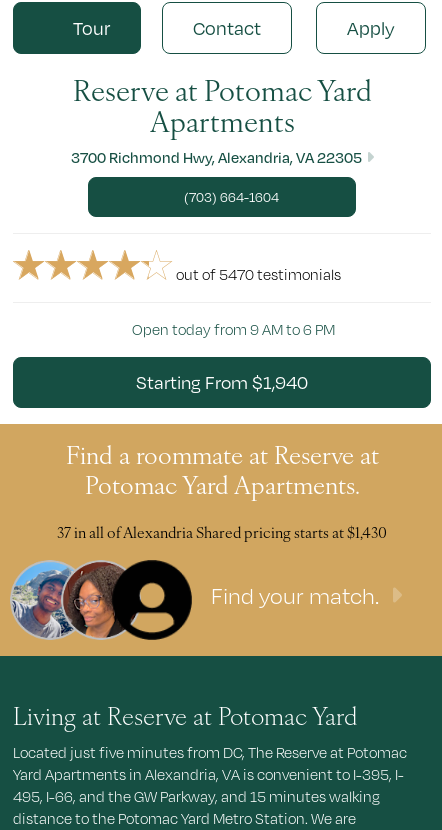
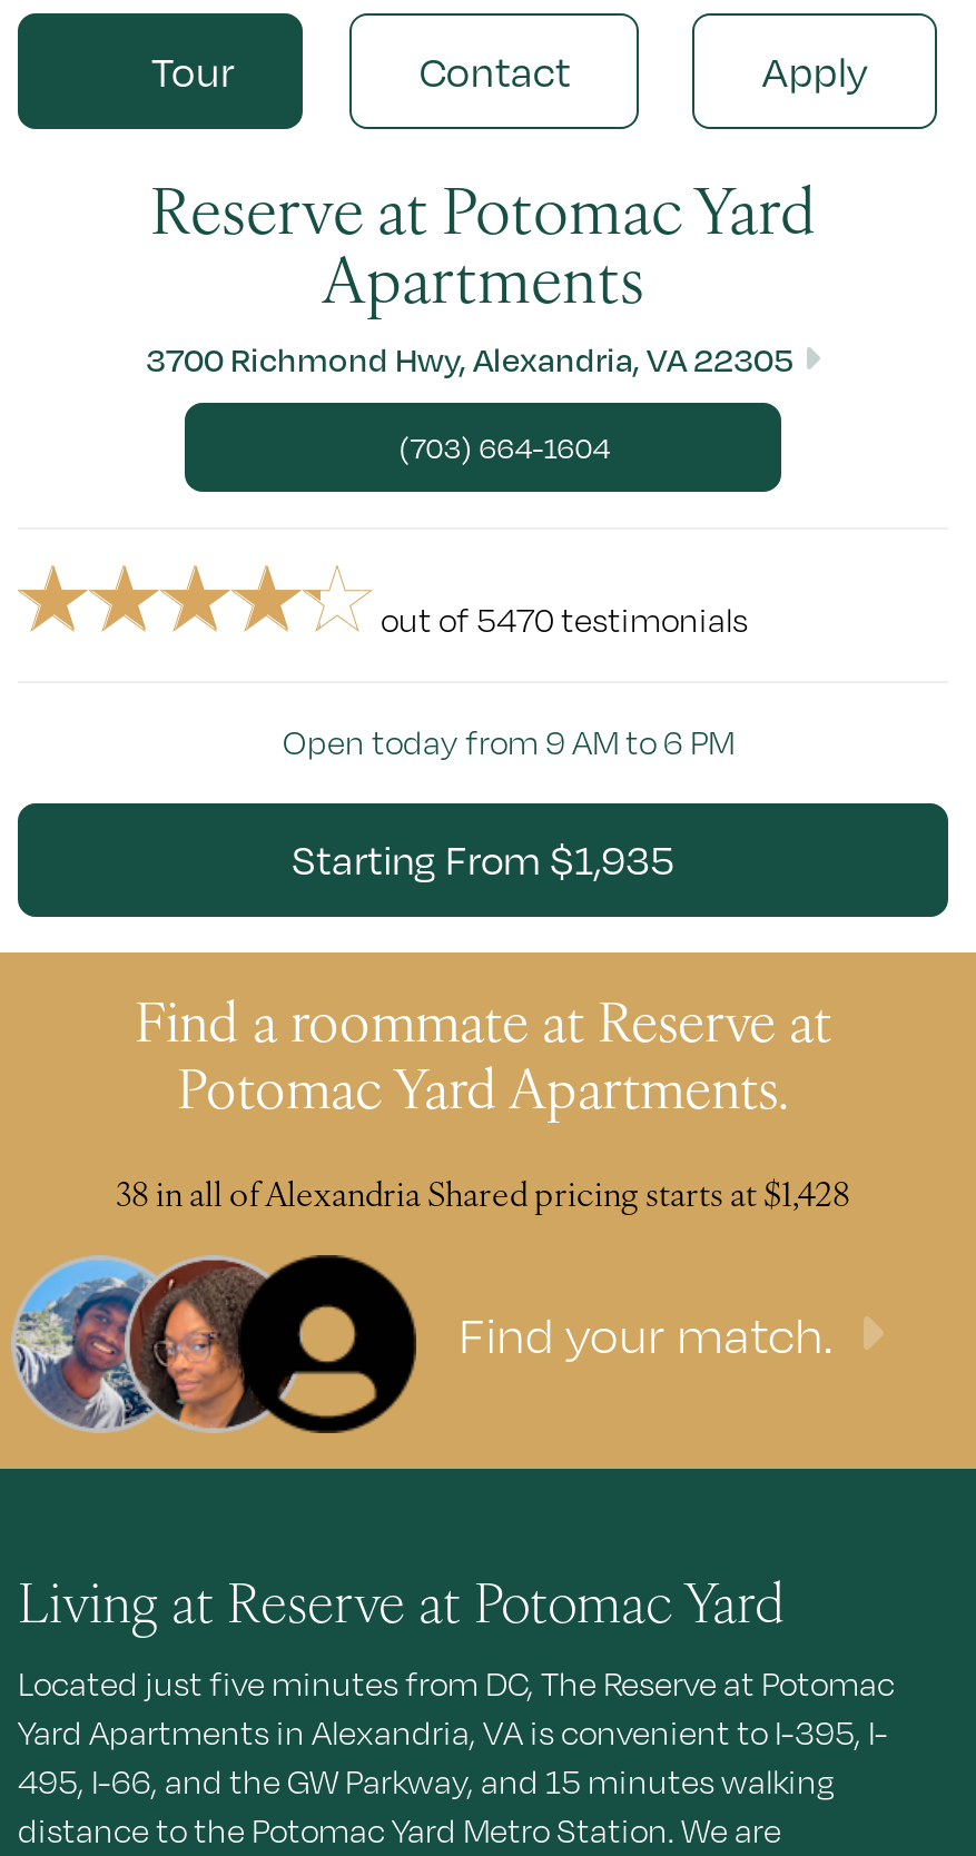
- Starting From $1,940
+ Starting From $1,935

- 37 in all of Alexandria Shared pricing starts at $1,430
+ 38 in all of Alexandria Shared pricing starts at $1,428
